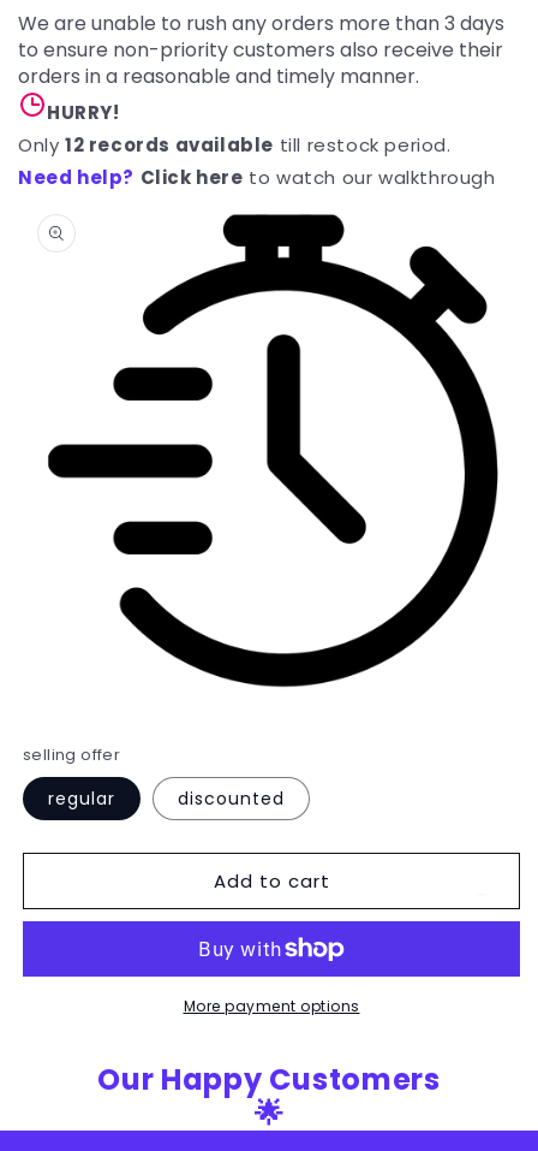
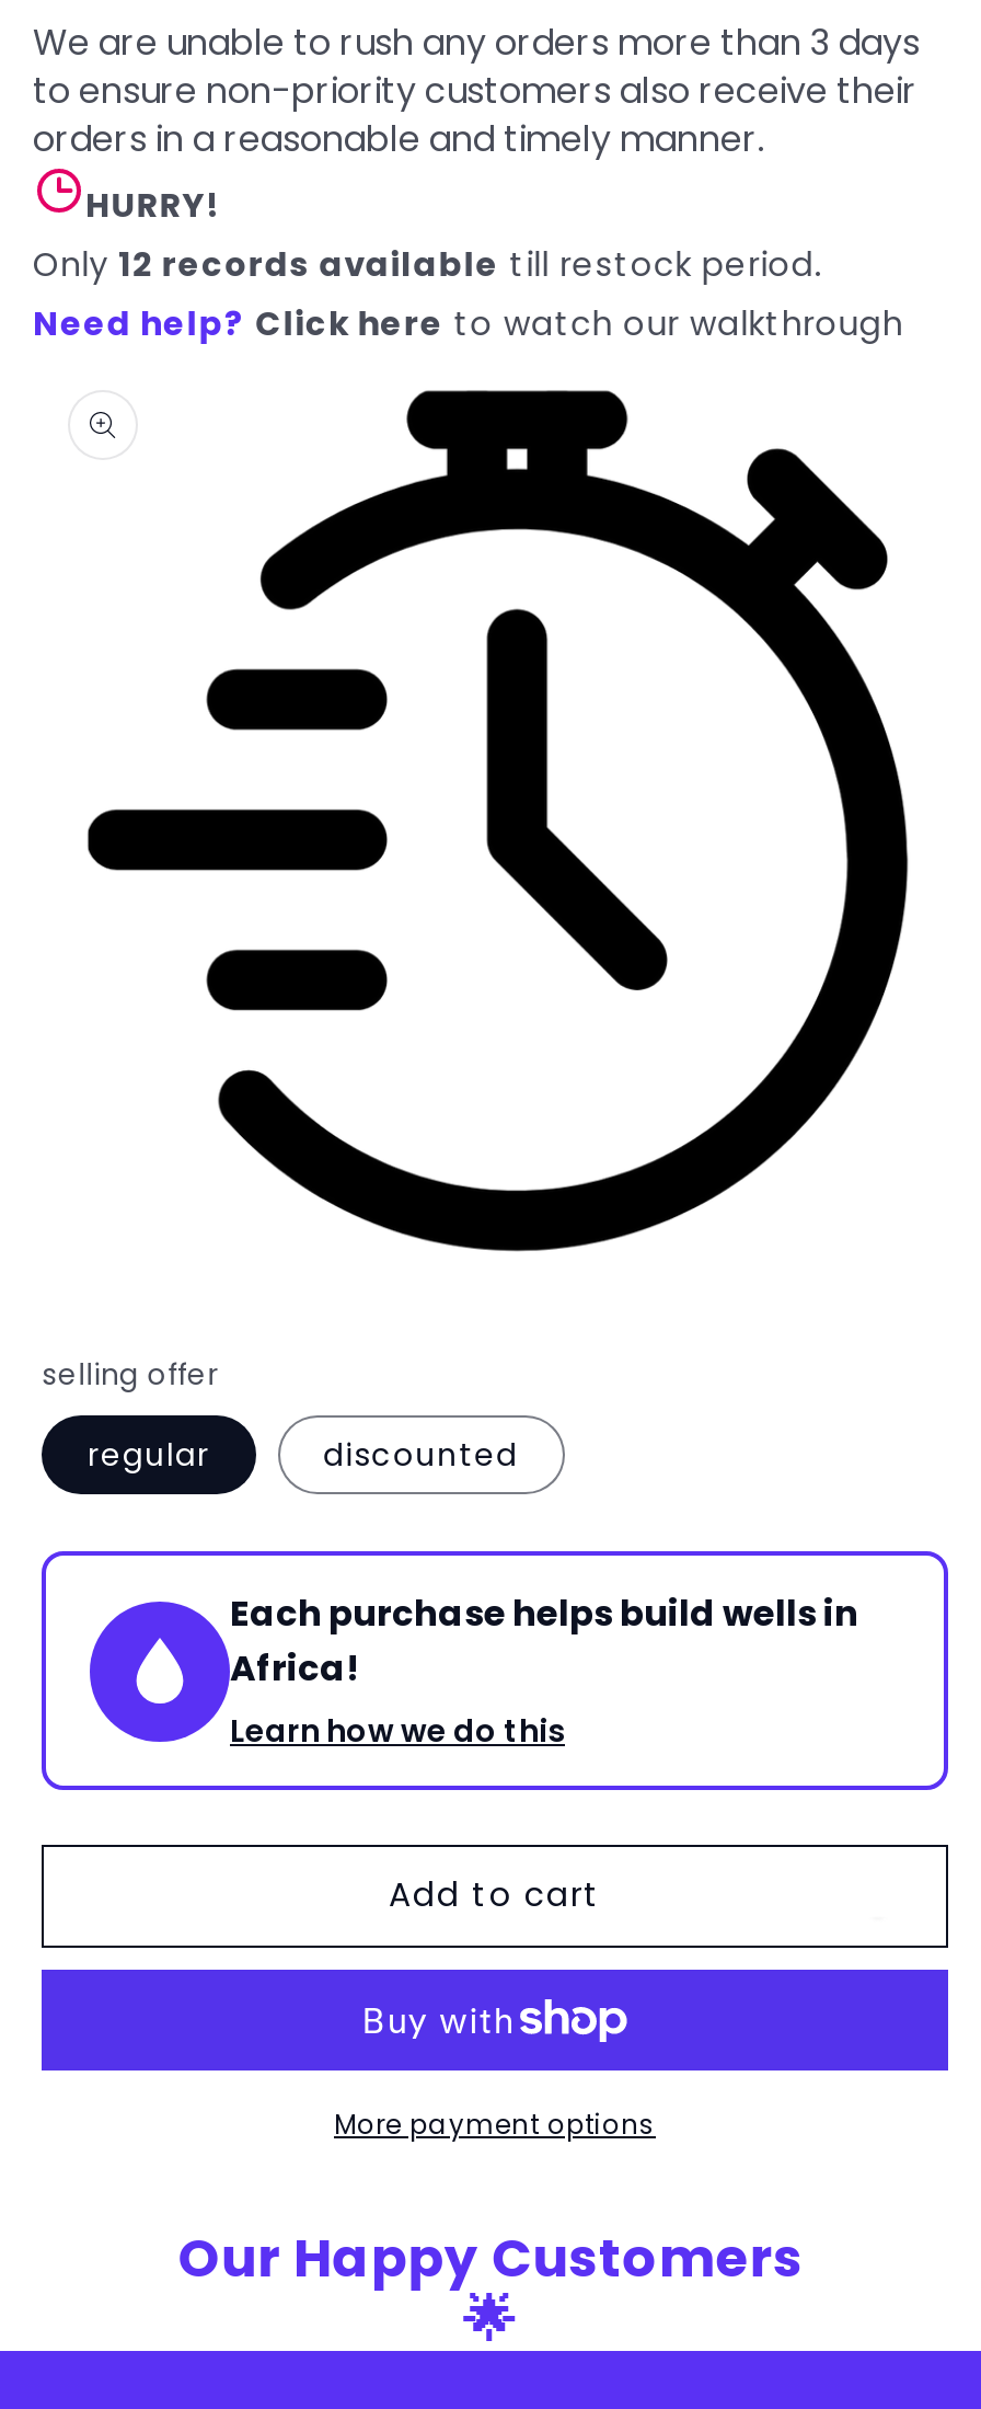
+ [image]
+ Each purchase helps build wells in
+ Africa!
+ Learn how we do this
